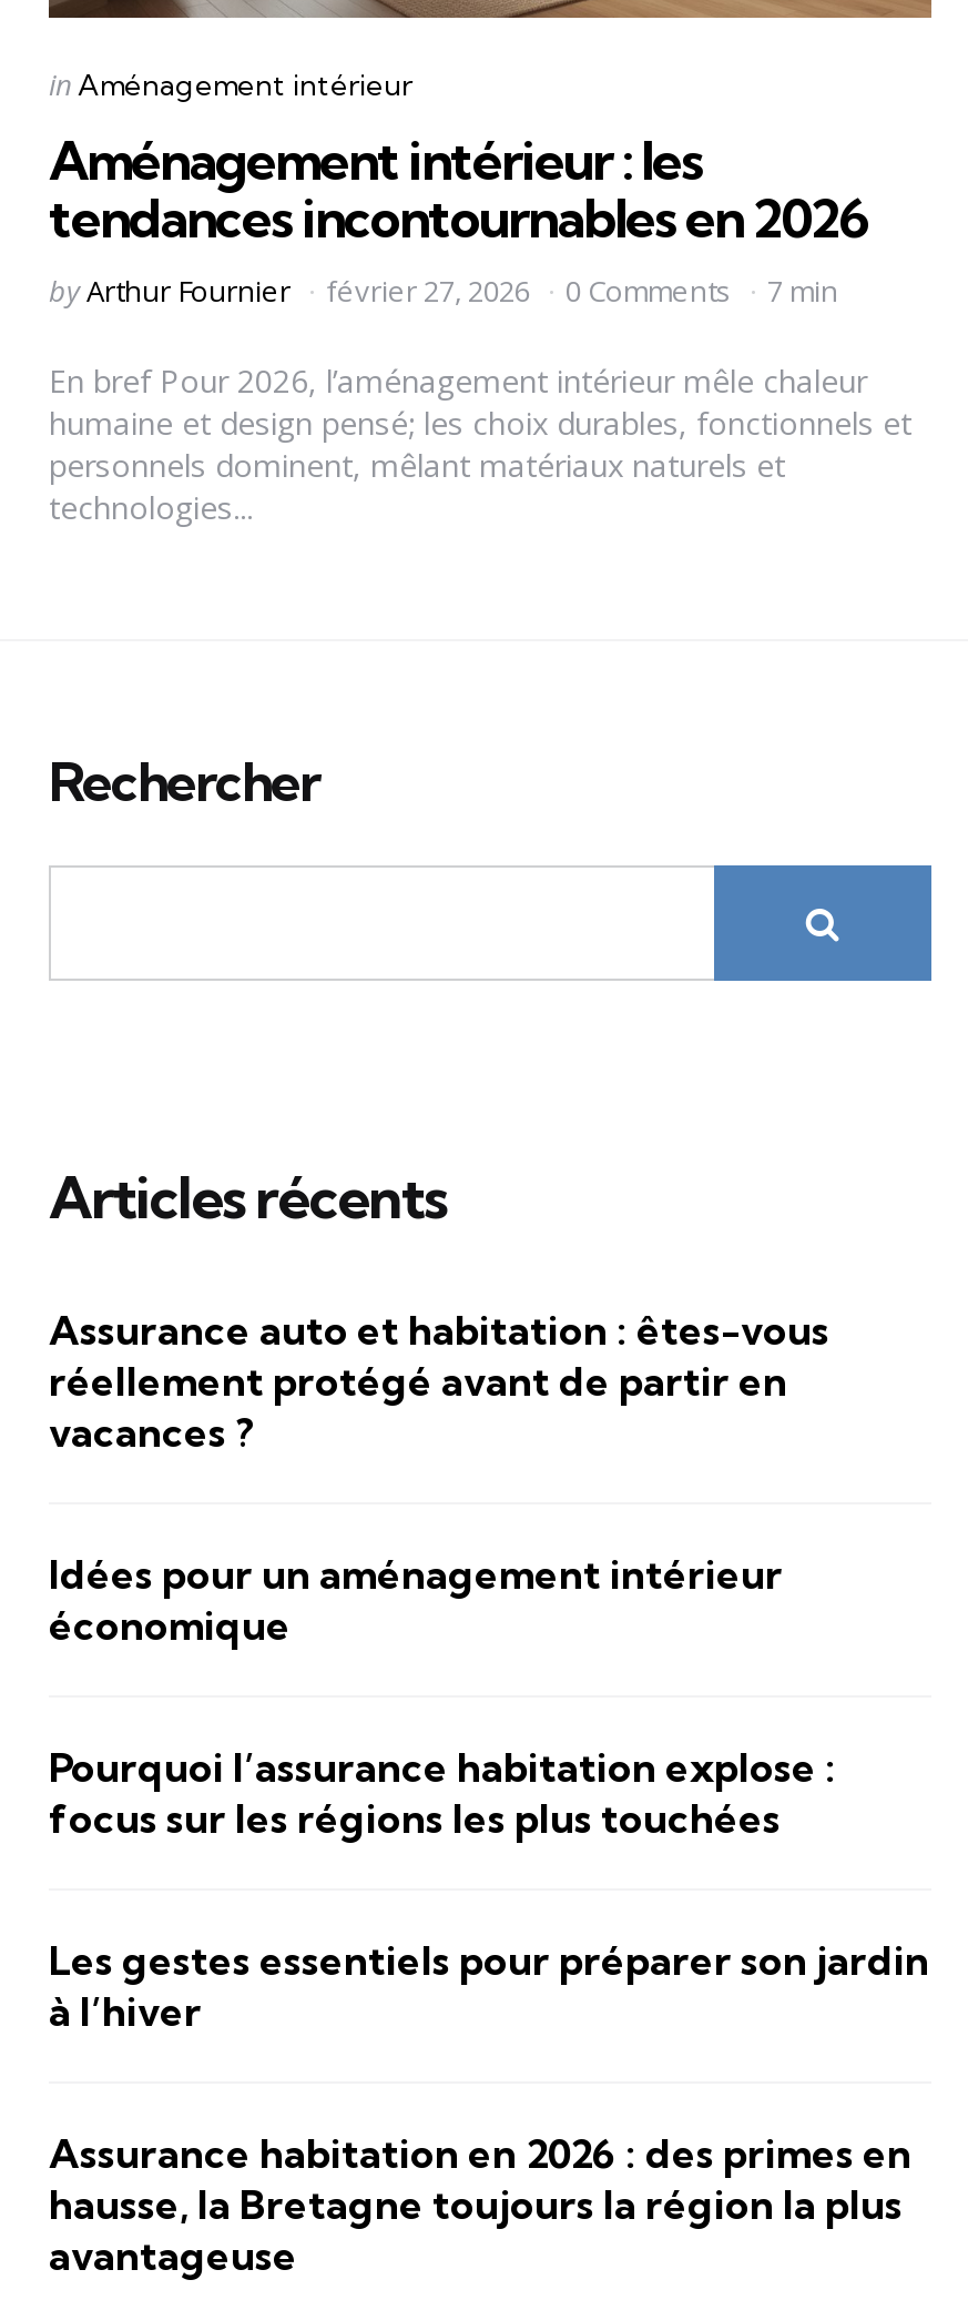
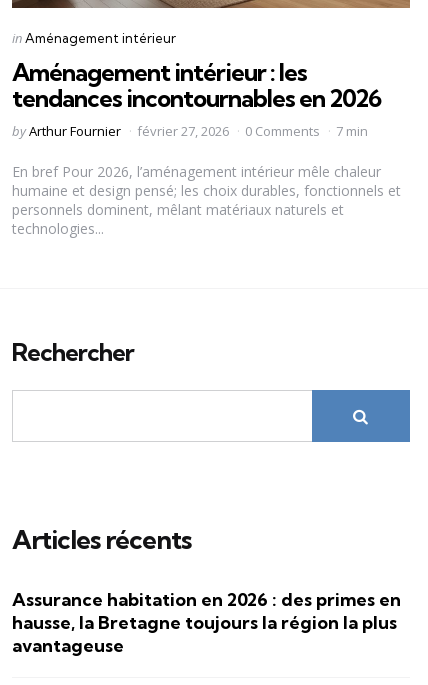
- Assurance auto et habitation : êtes-vous
- réellement protégé avant de partir en
- vacances ?
- Idées pour un aménagement intérieur
- économique
- Pourquoi l’assurance habitation explose :
- focus sur les régions les plus touchées
- Les gestes essentiels pour préparer son jardin
- à l’hiver
